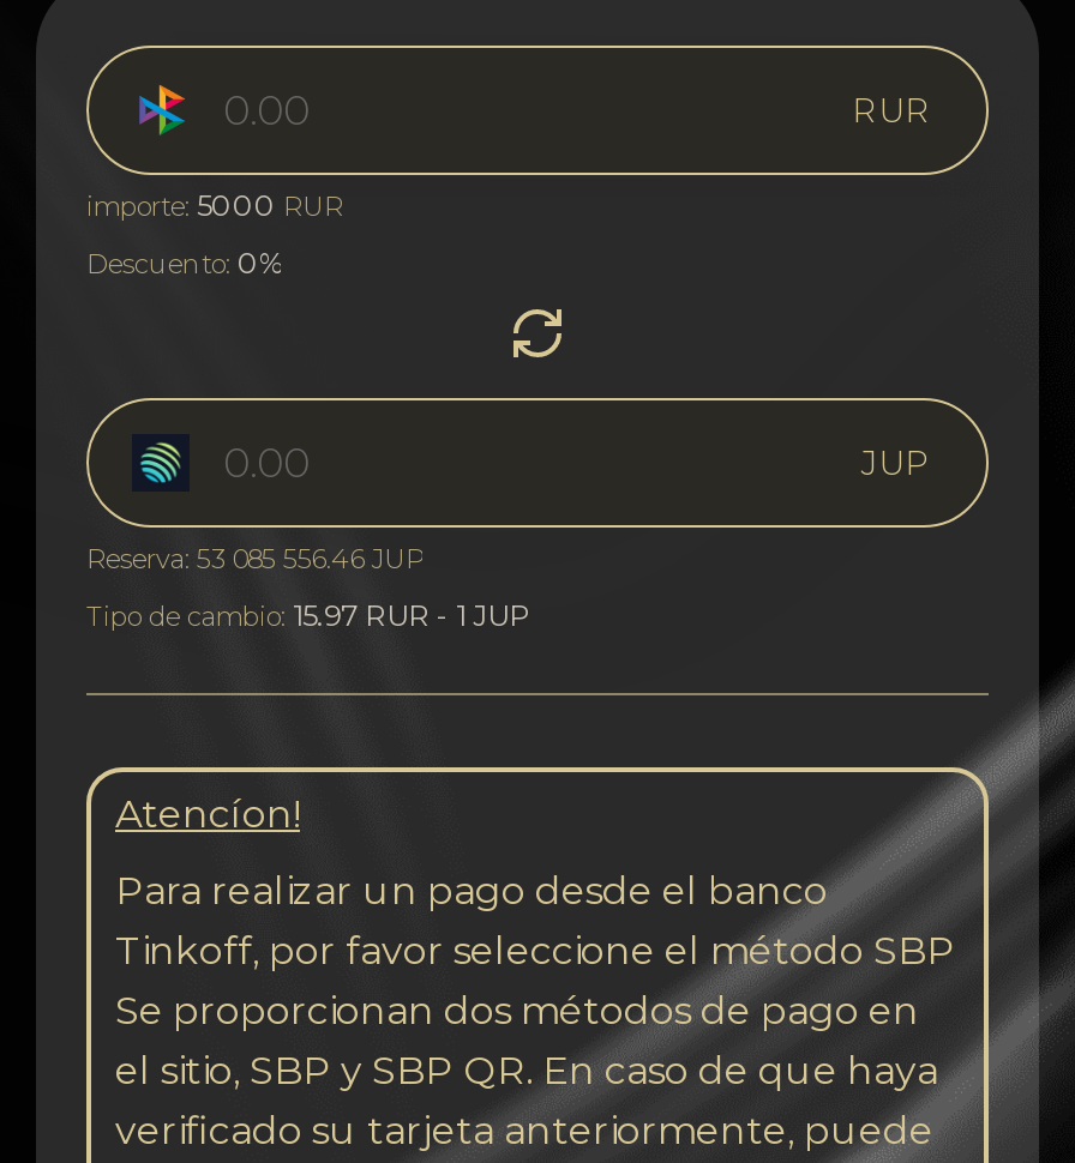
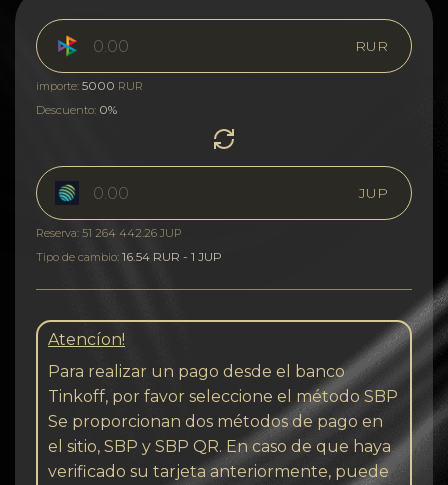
- Reserva: 53 085 556.46 JUP
+ Reserva: 51 264 442.26 JUP

- Tipo de cambio: 15.97 RUR - 1 JUP
+ Tipo de cambio: 16.54 RUR - 1 JUP
